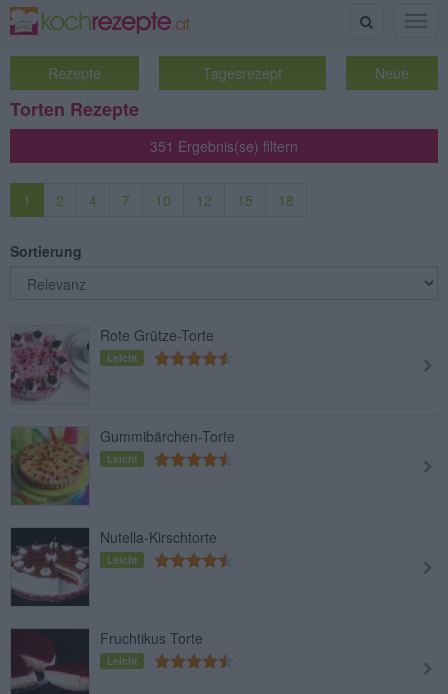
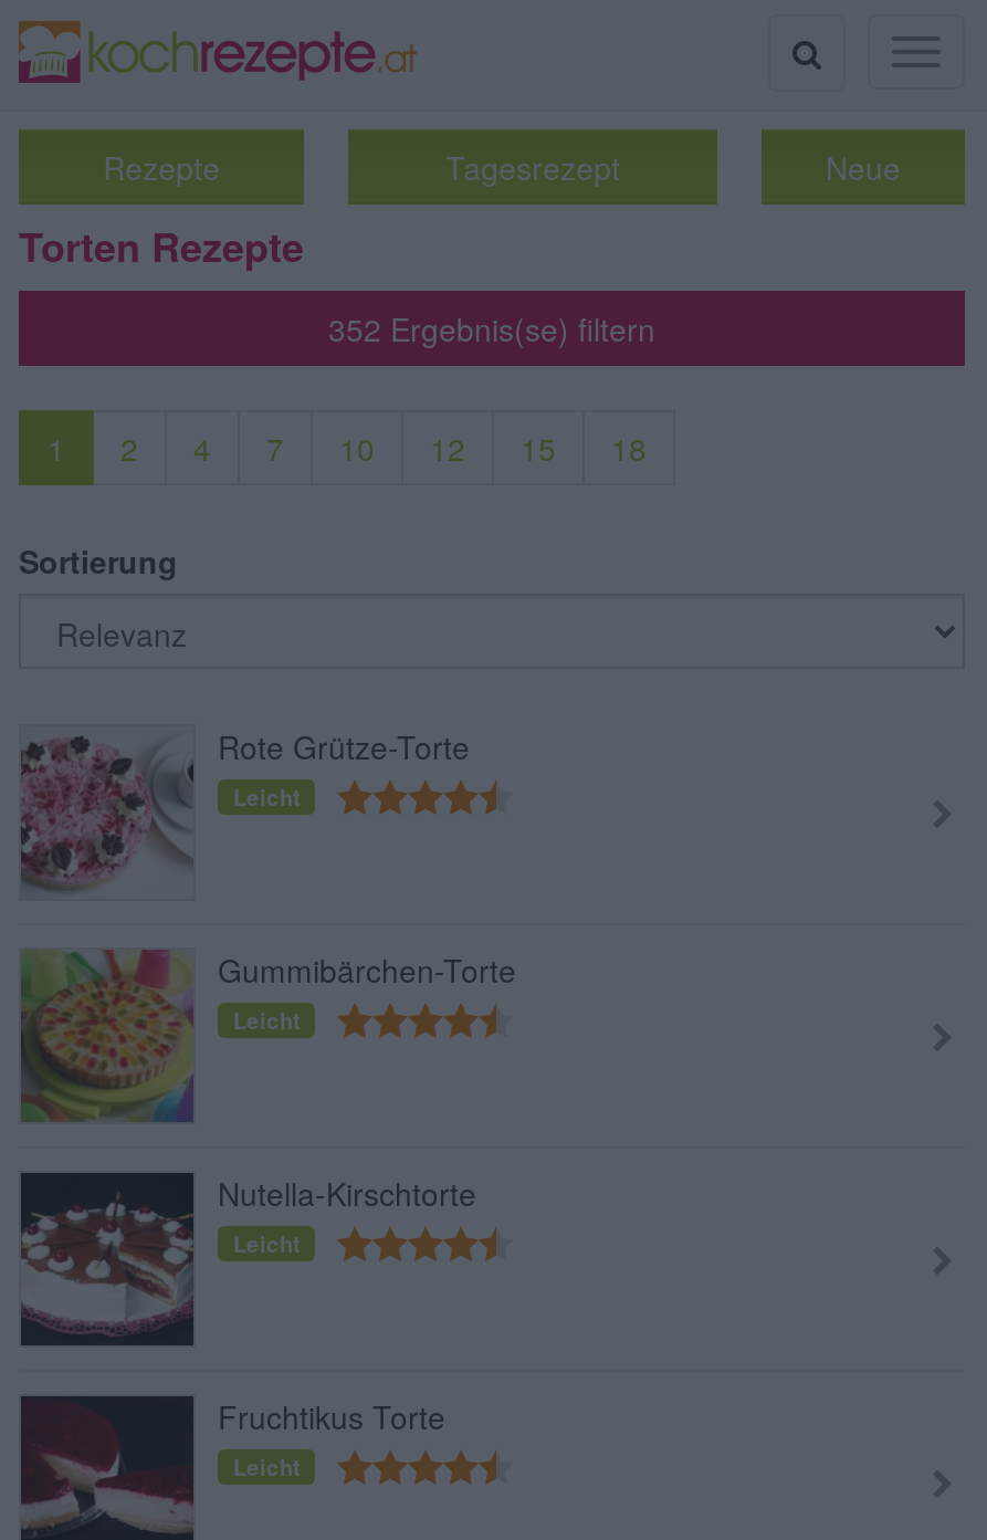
- 351 Ergebnis(se) filtern
+ 352 Ergebnis(se) filtern
